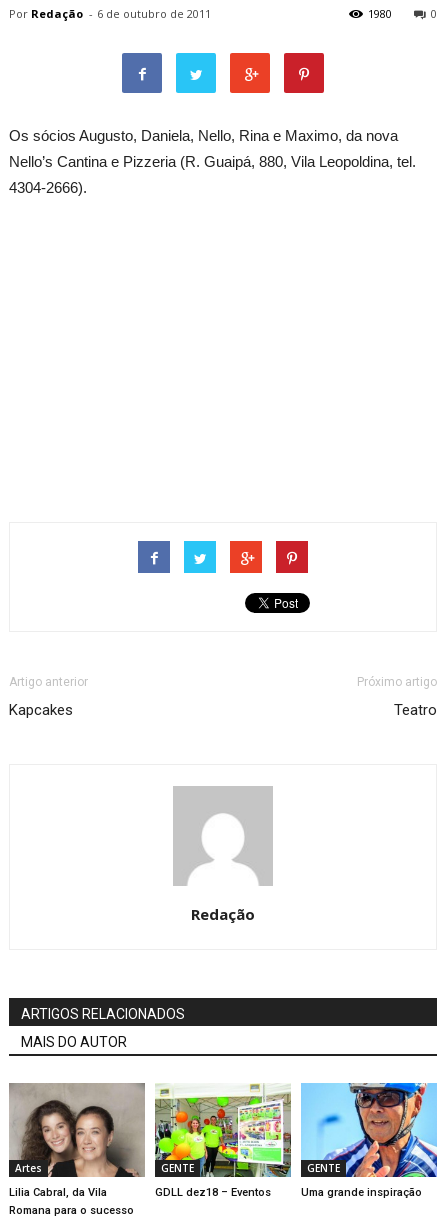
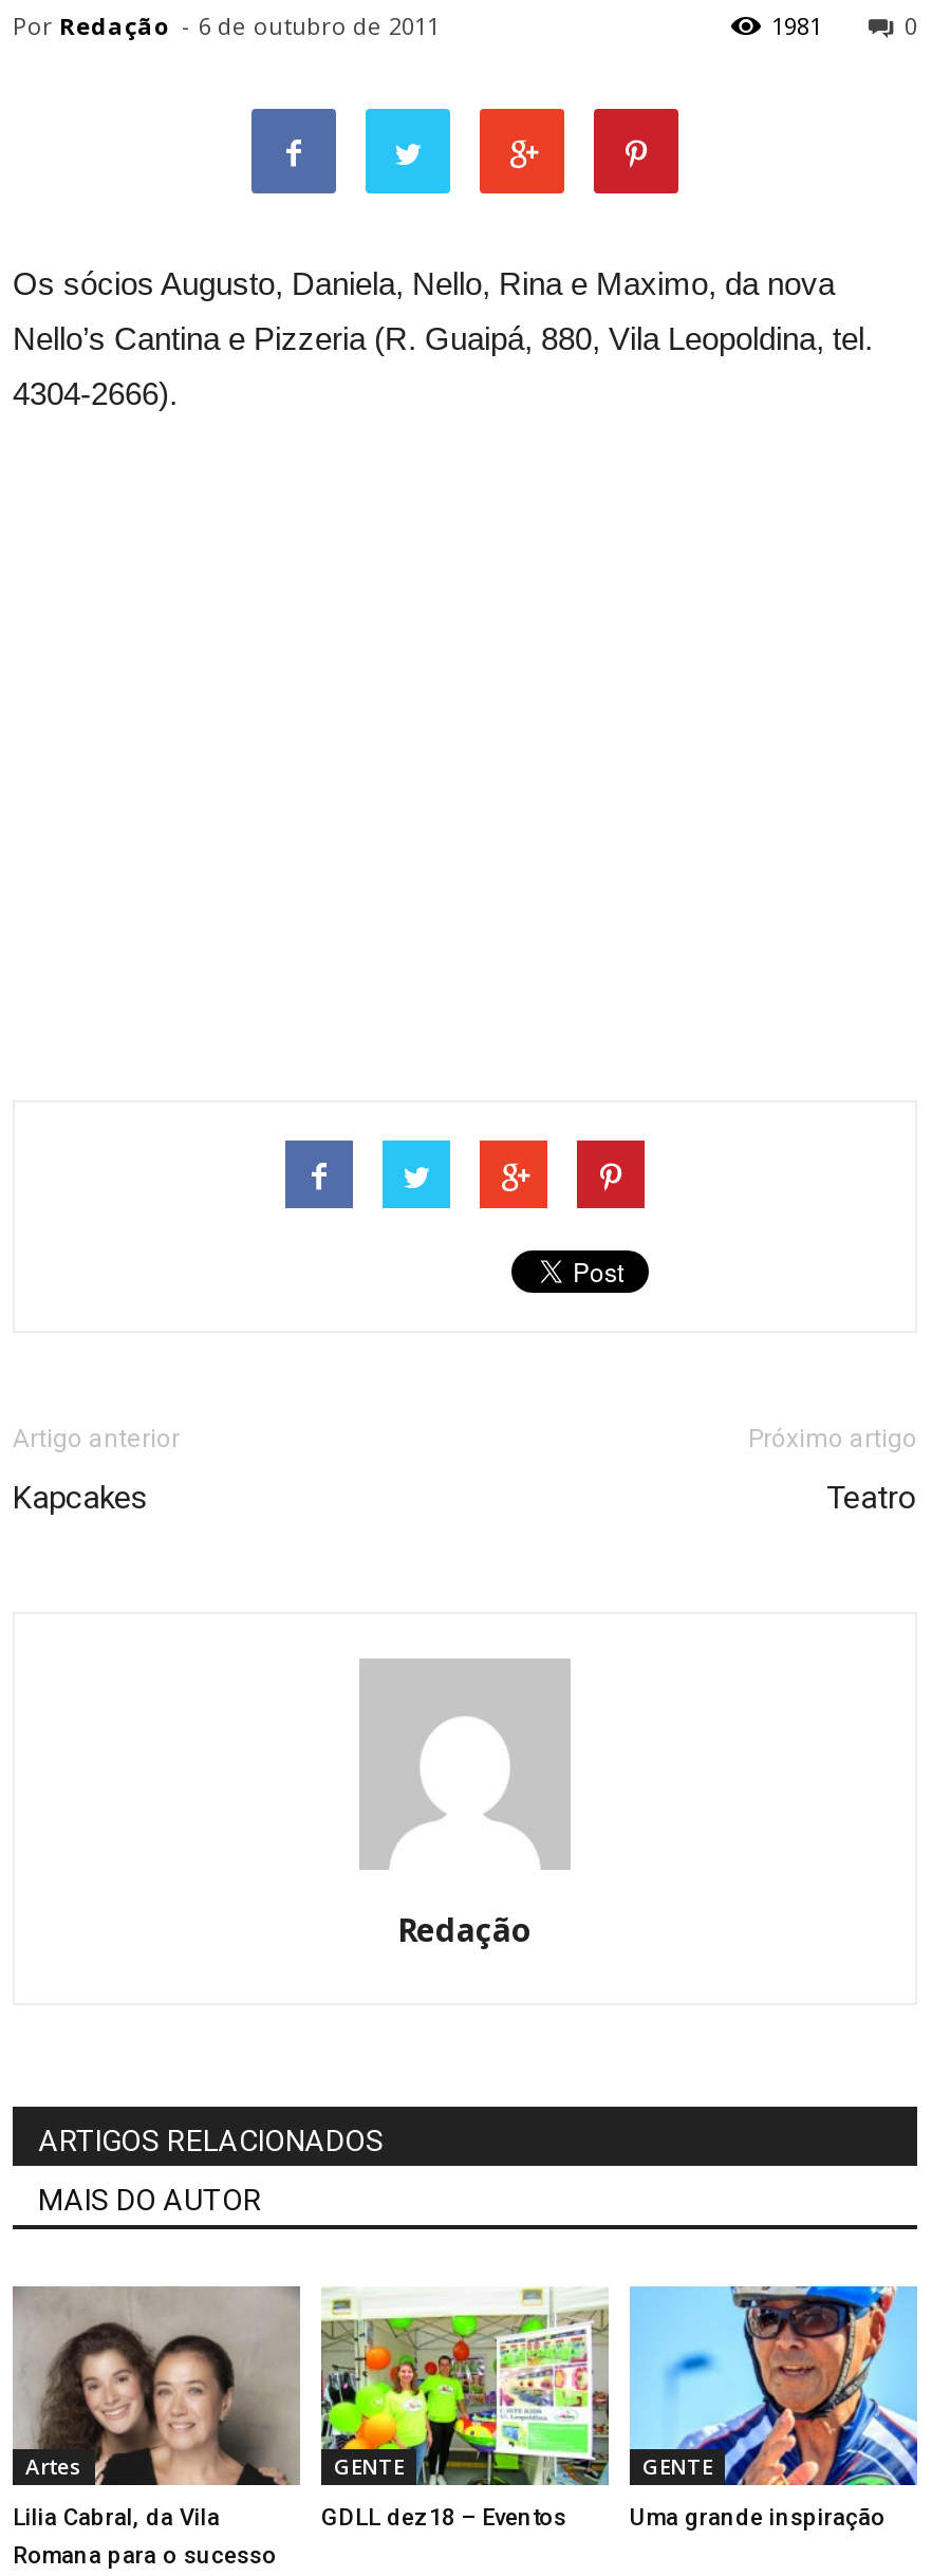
- 1980
+ 1981
